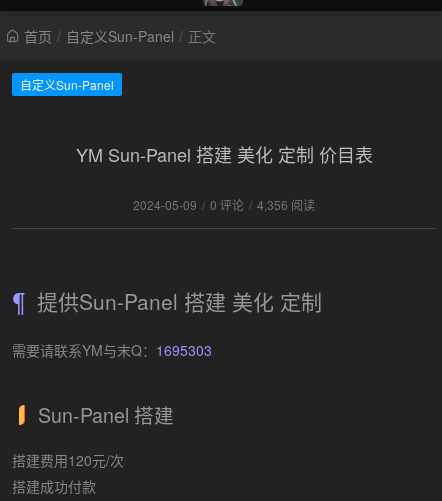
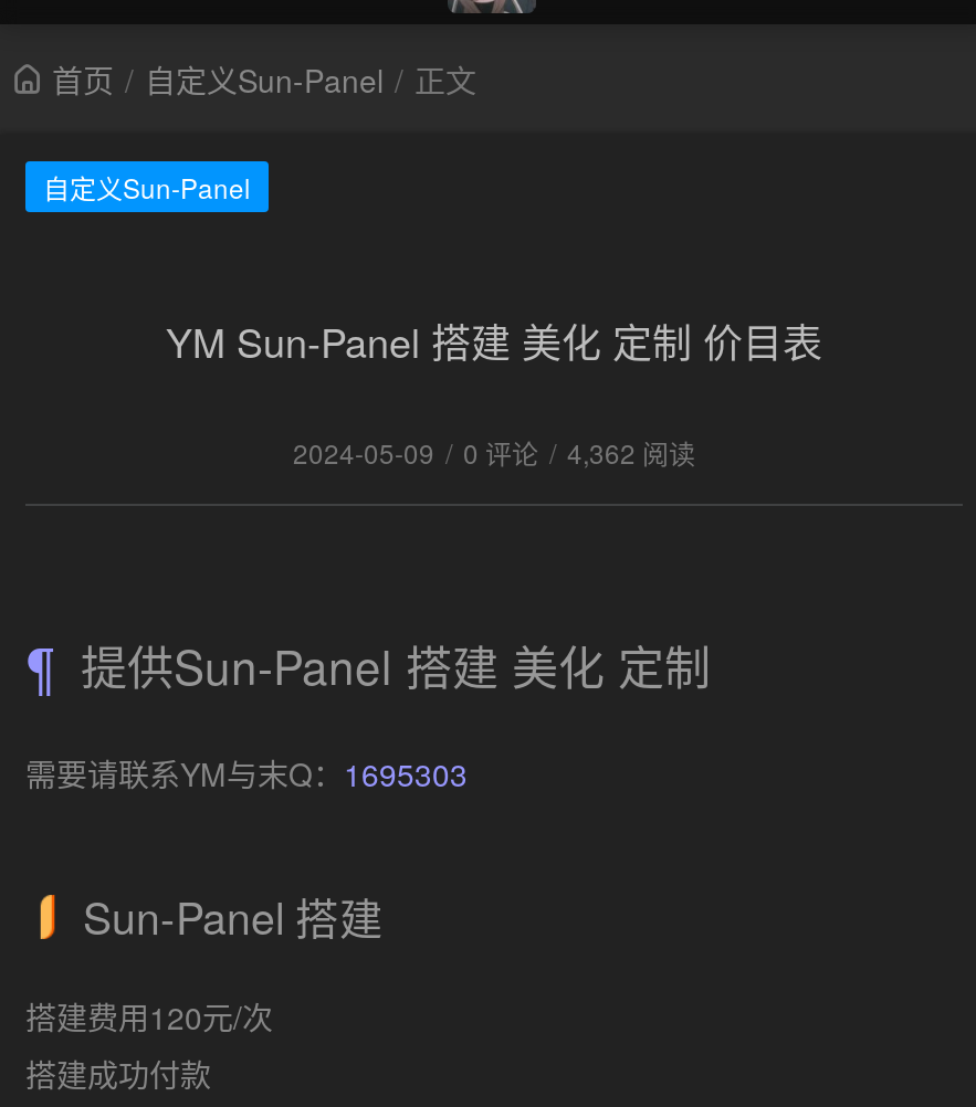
- 2024-05-09 / 0 评论 / 4,356 阅读
+ 2024-05-09 / 0 评论 / 4,362 阅读
